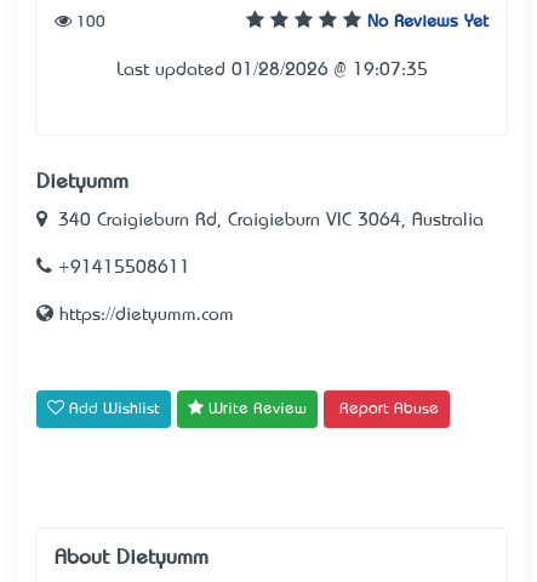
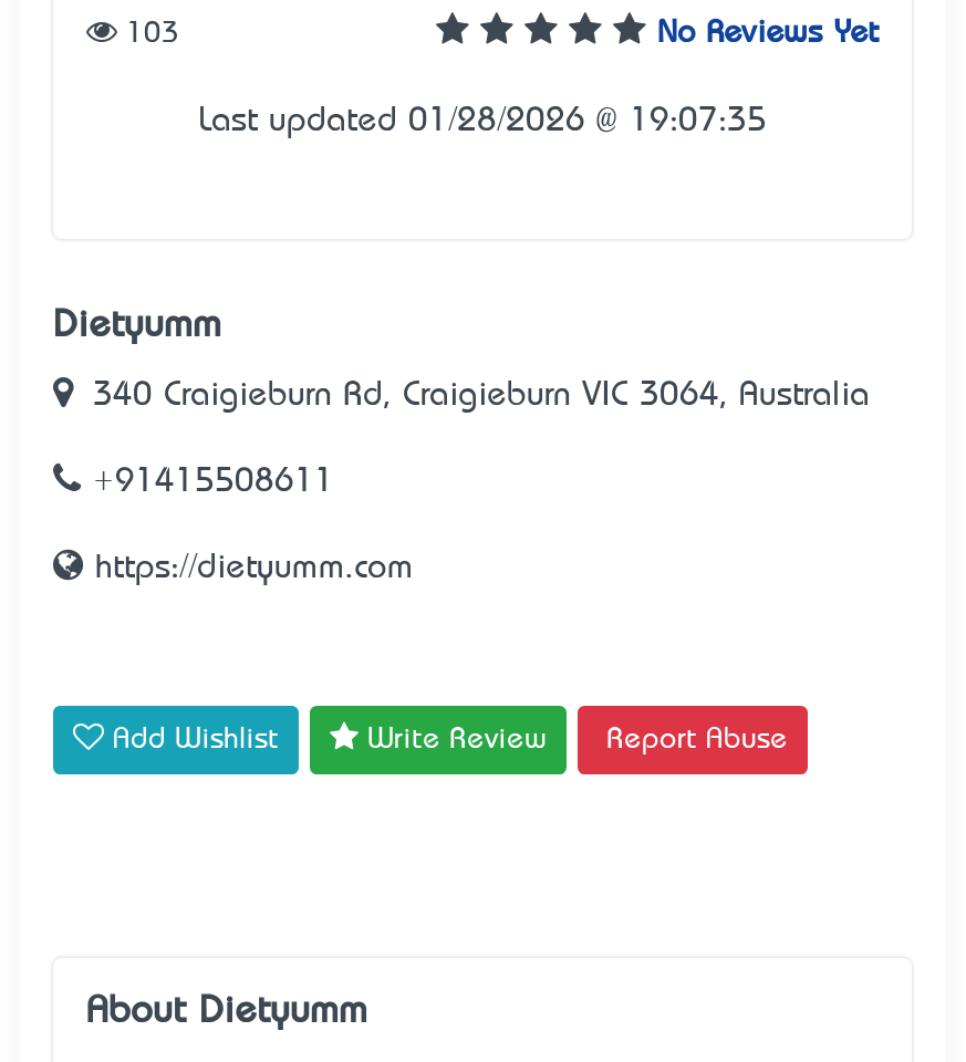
- 100
+ 103
